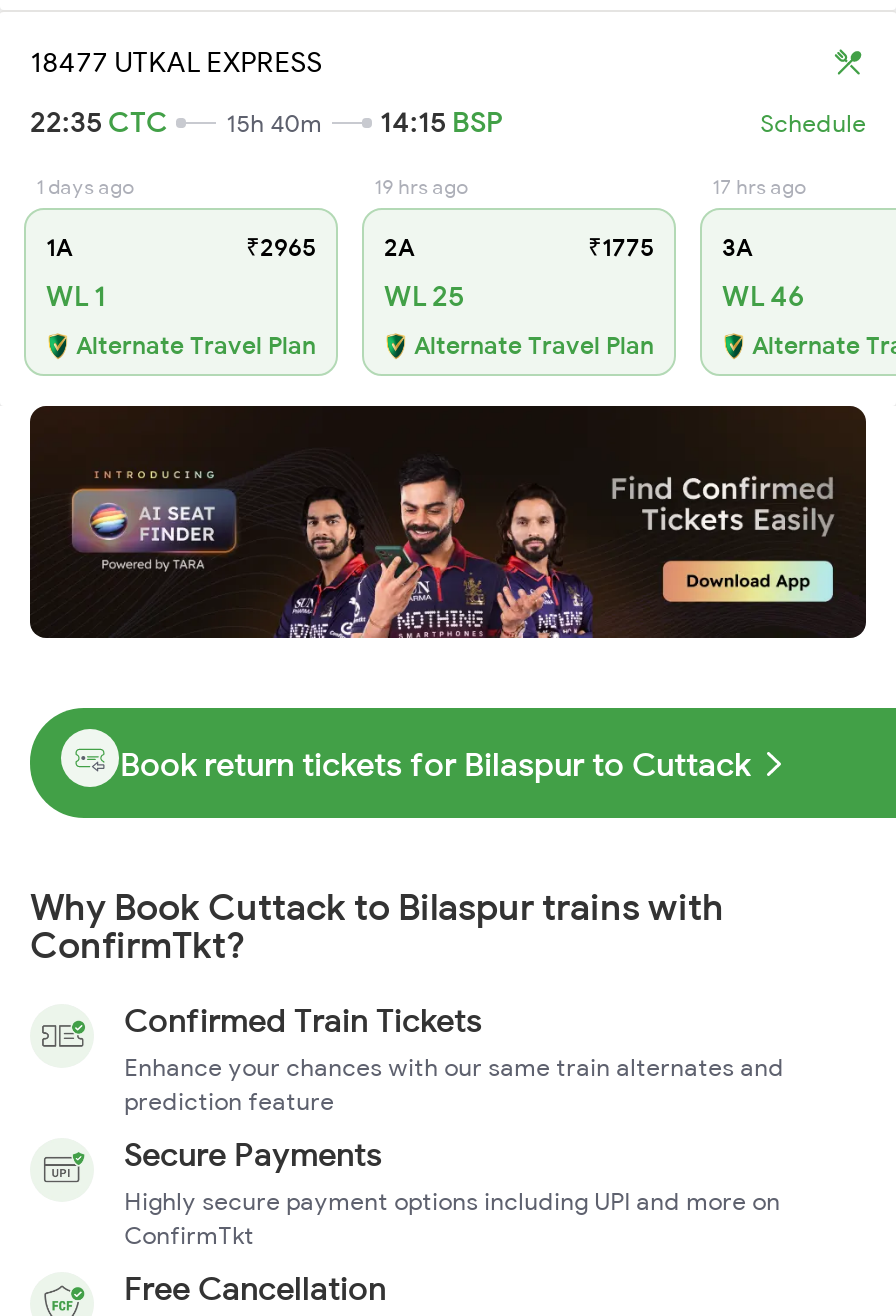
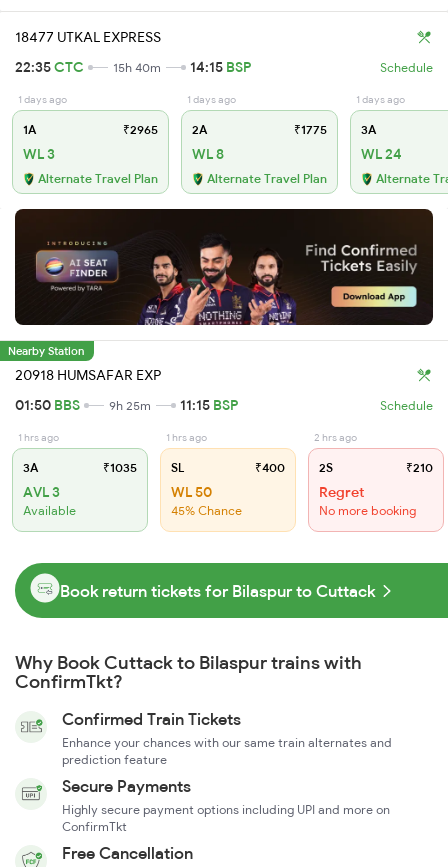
- 19 hrs ago
+ 1 days ago

- 17 hrs ago
+ 1 days ago

- WL 1
+ WL 3

- WL 25
+ WL 8

- WL 46
+ WL 24

+ Nearby Station
+ 20918 HUMSAFAR EXP
+ 01:50 BBS
+ 9h 25m
+ 11:15 BSP
+ Schedule
+ 1 hrs ago
+ 3A
+ ₹1035
+ AVL 3
+ Available

+ 1 hrs ago
+ SL
+ ₹400
+ WL 50
+ 45% Chance

+ 2 hrs ago
+ 2S
+ ₹210
+ Regret
+ No more booking
